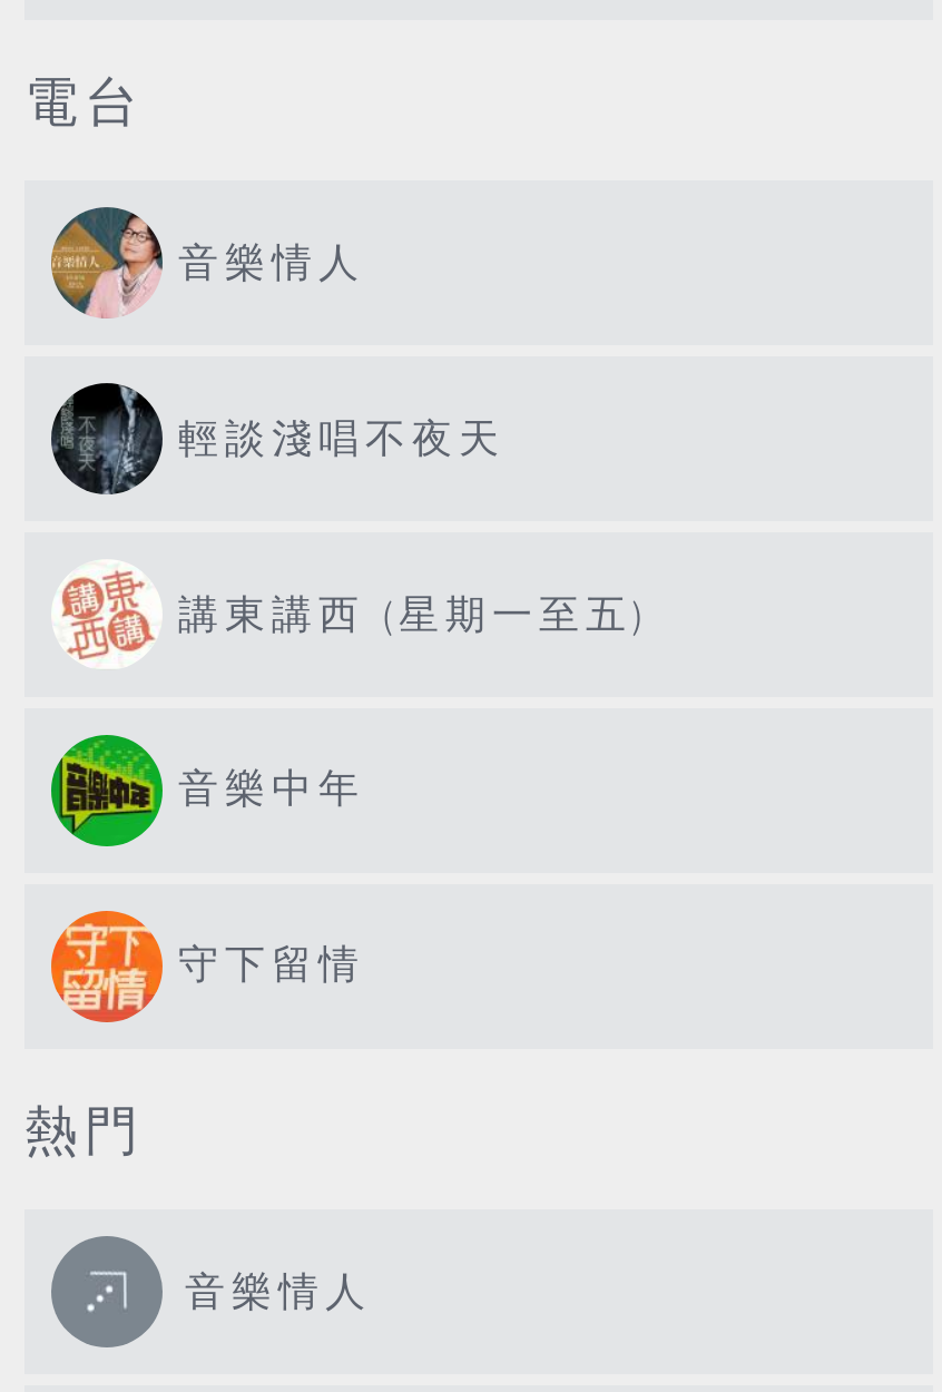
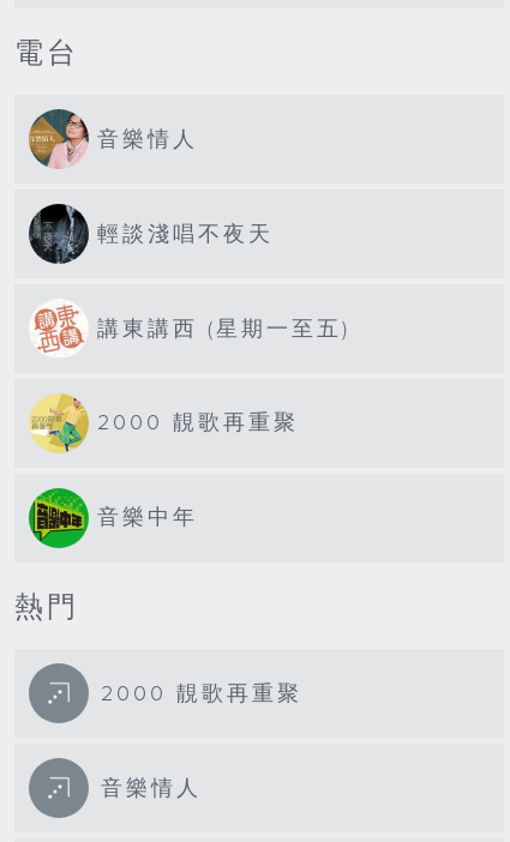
+ [image]
+ 2000 靚歌再重聚

- [image]
- 守下留情

+ 2000 靚歌再重聚
